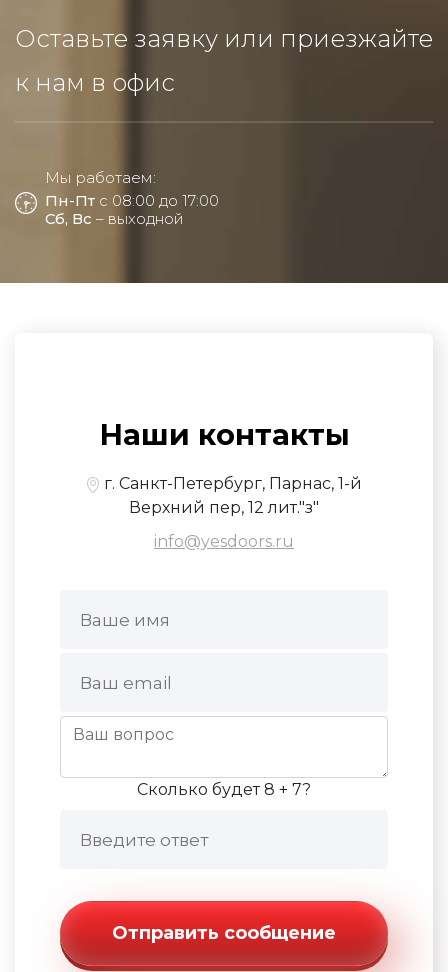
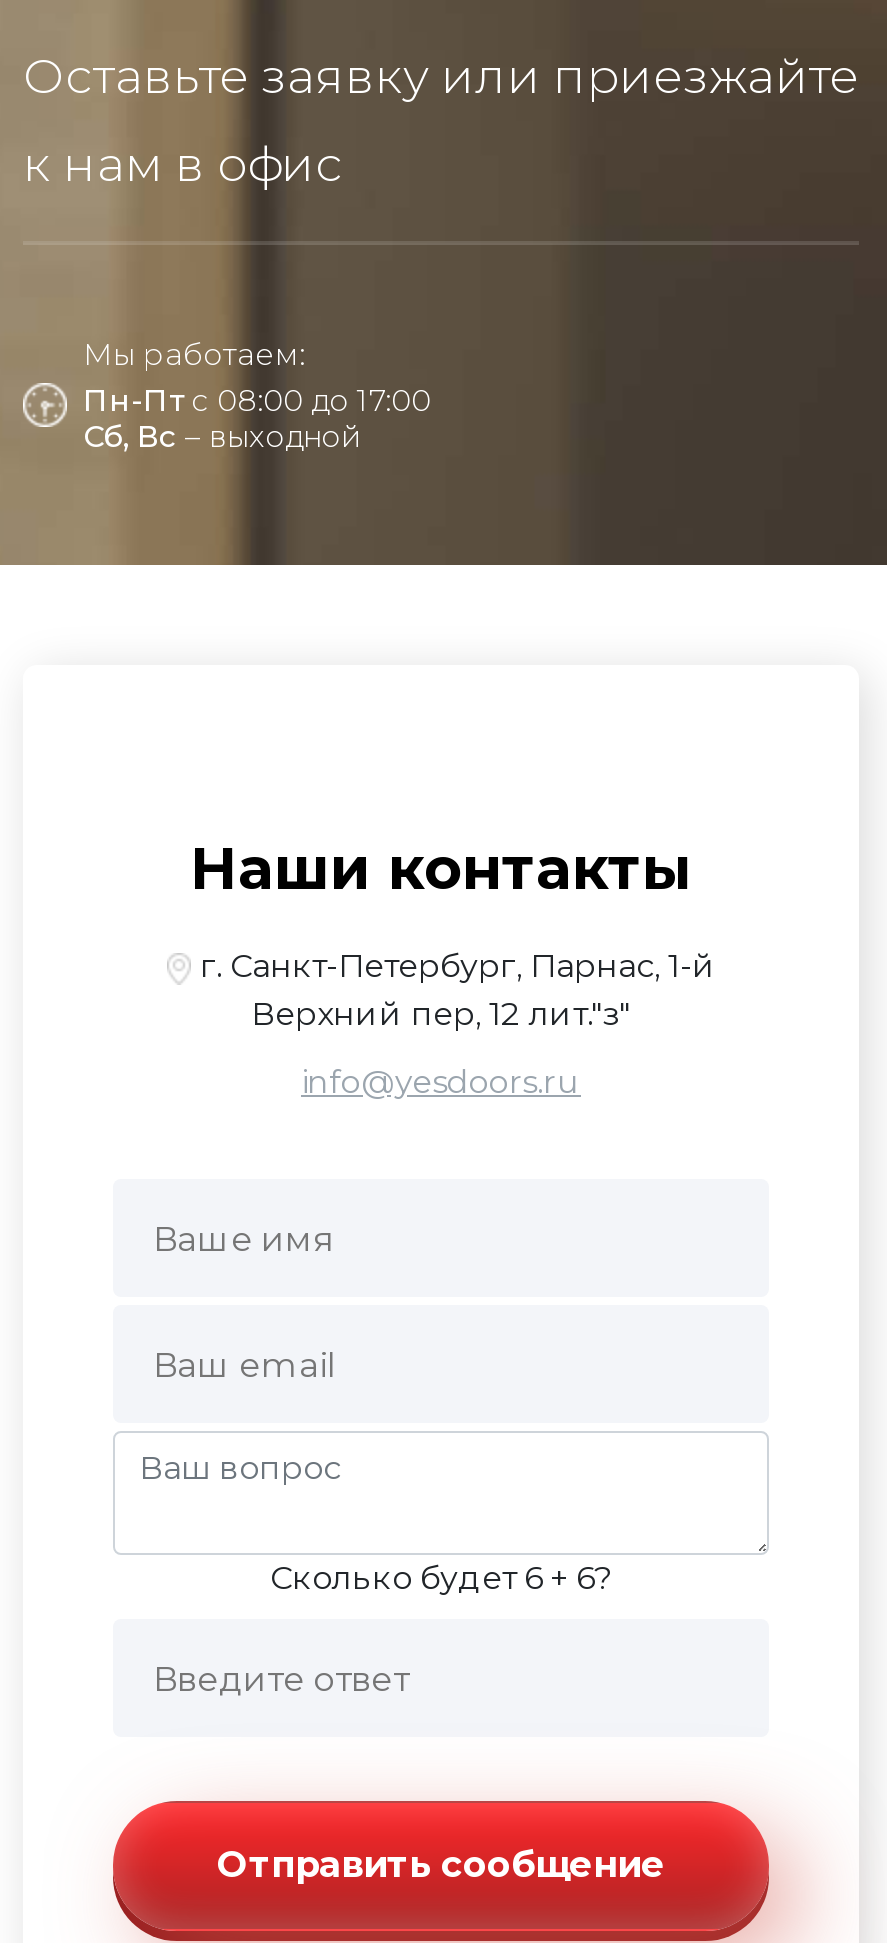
- Сколько будет 8 + 7?
+ Сколько будет 6 + 6?
